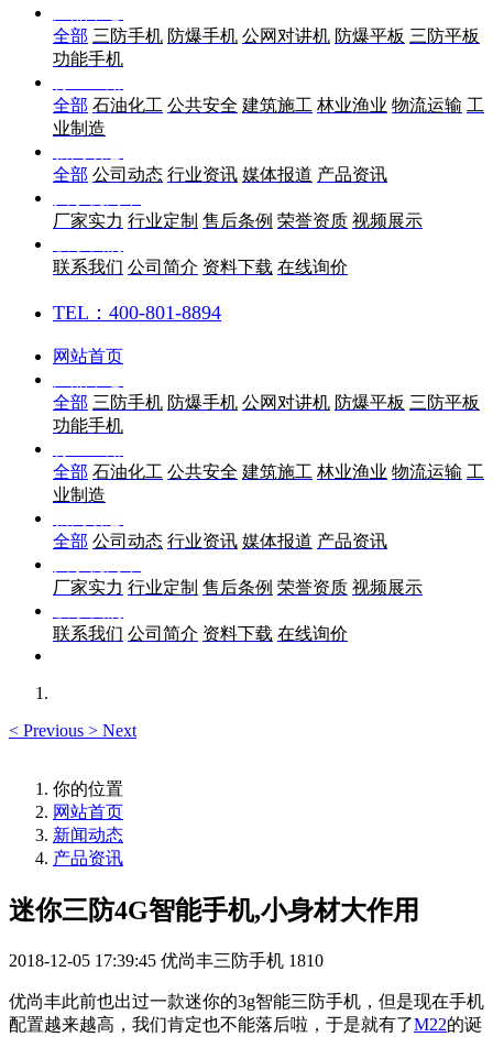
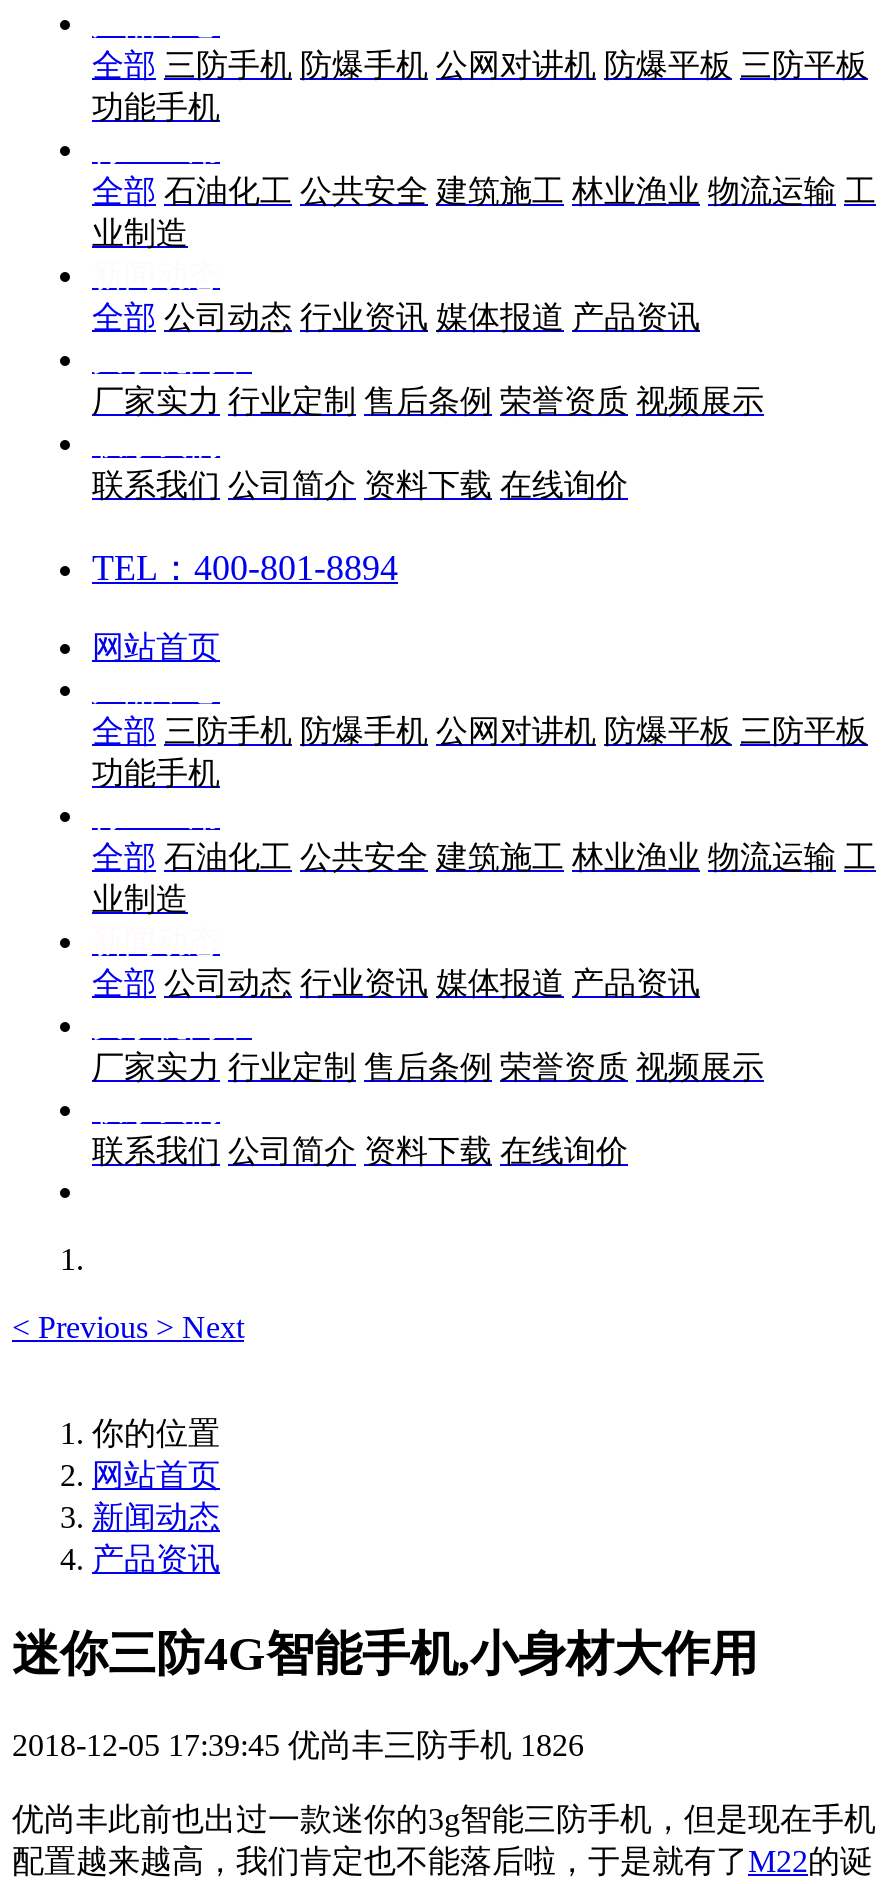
- 2018-12-05 17:39:45 优尚丰三防手机 1810
+ 2018-12-05 17:39:45 优尚丰三防手机 1826
